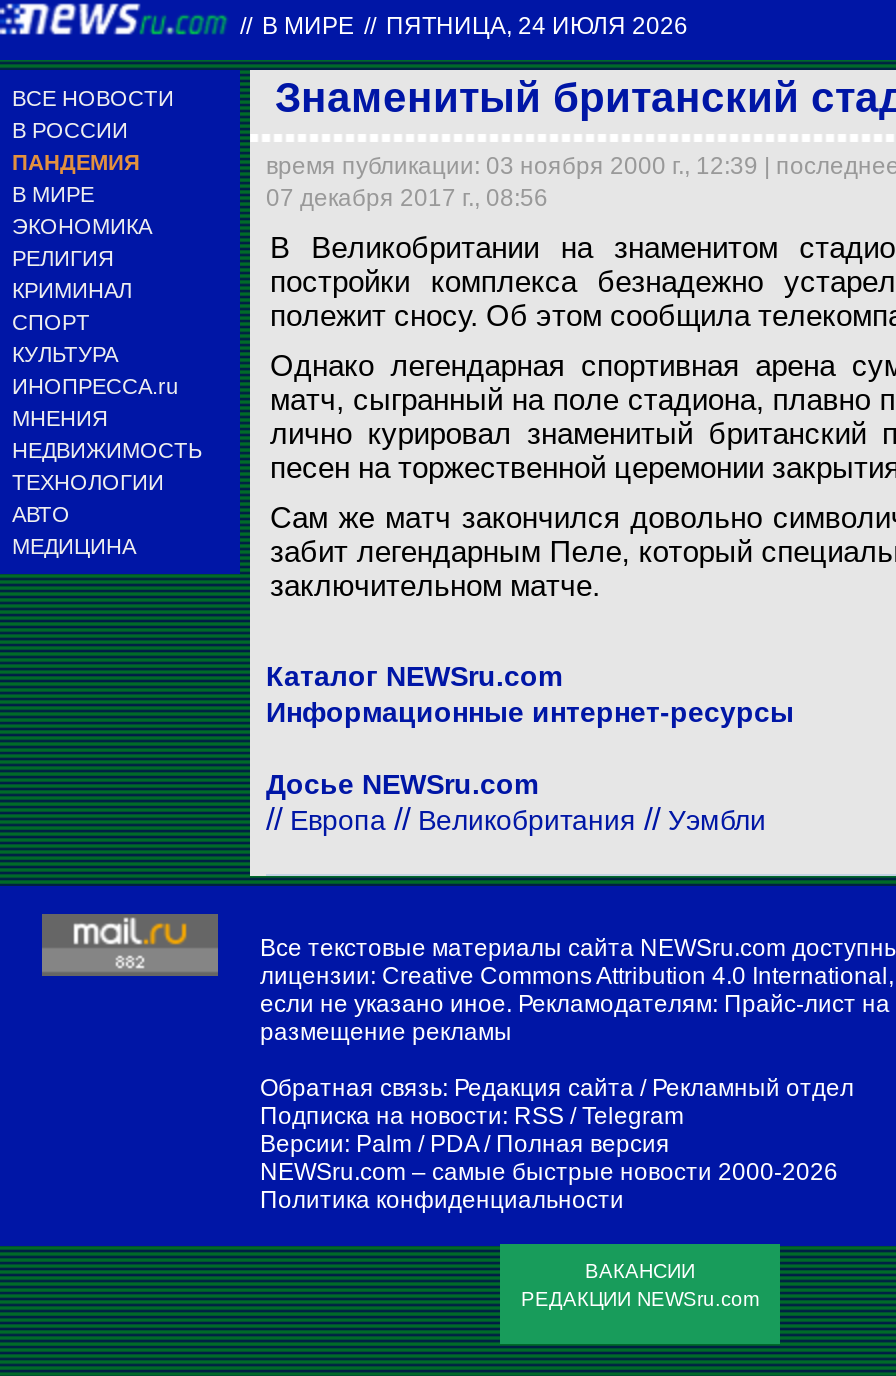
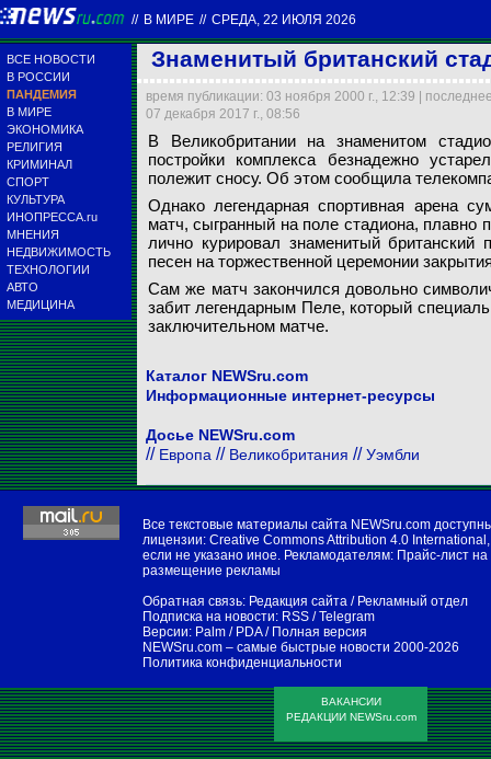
- // В МИРЕ // ПЯТНИЦА, 24 ИЮЛЯ 2026
+ // В МИРЕ // СРЕДА, 22 ИЮЛЯ 2026
